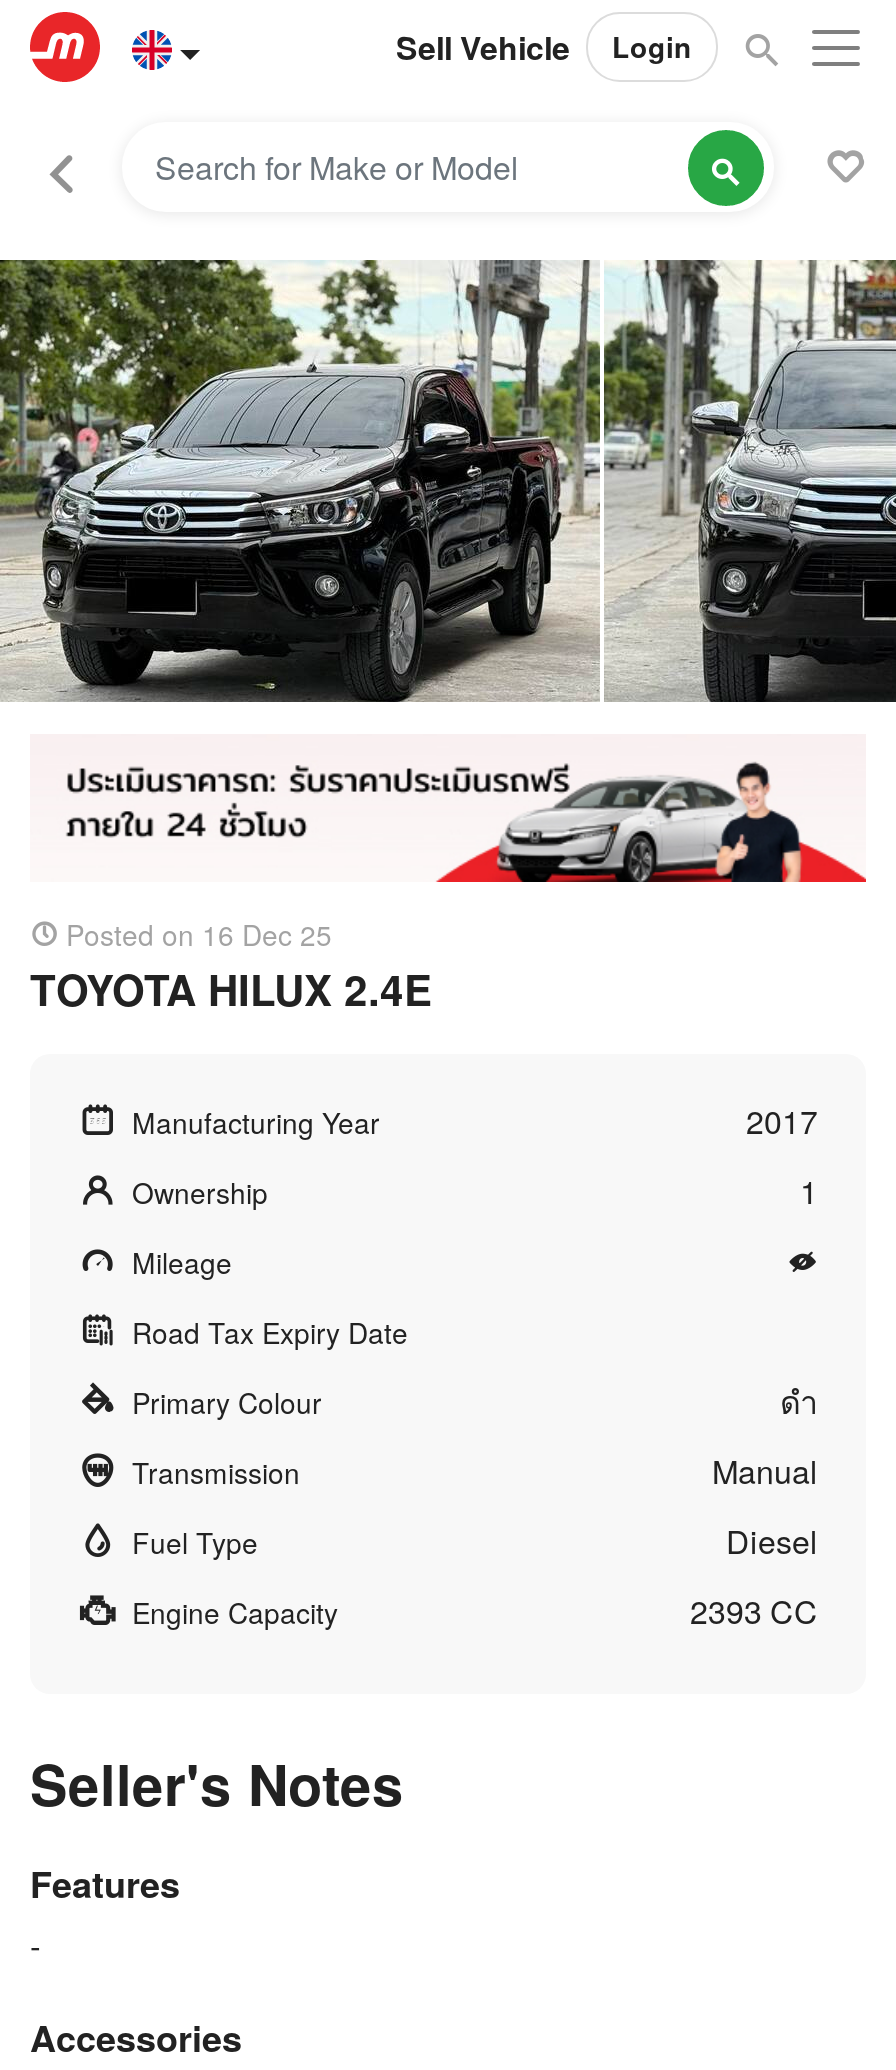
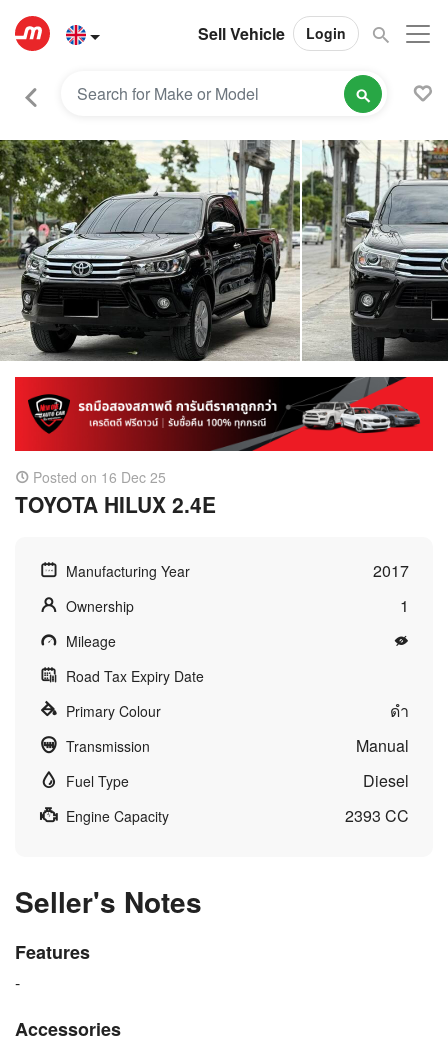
- [image]
+ [image]
